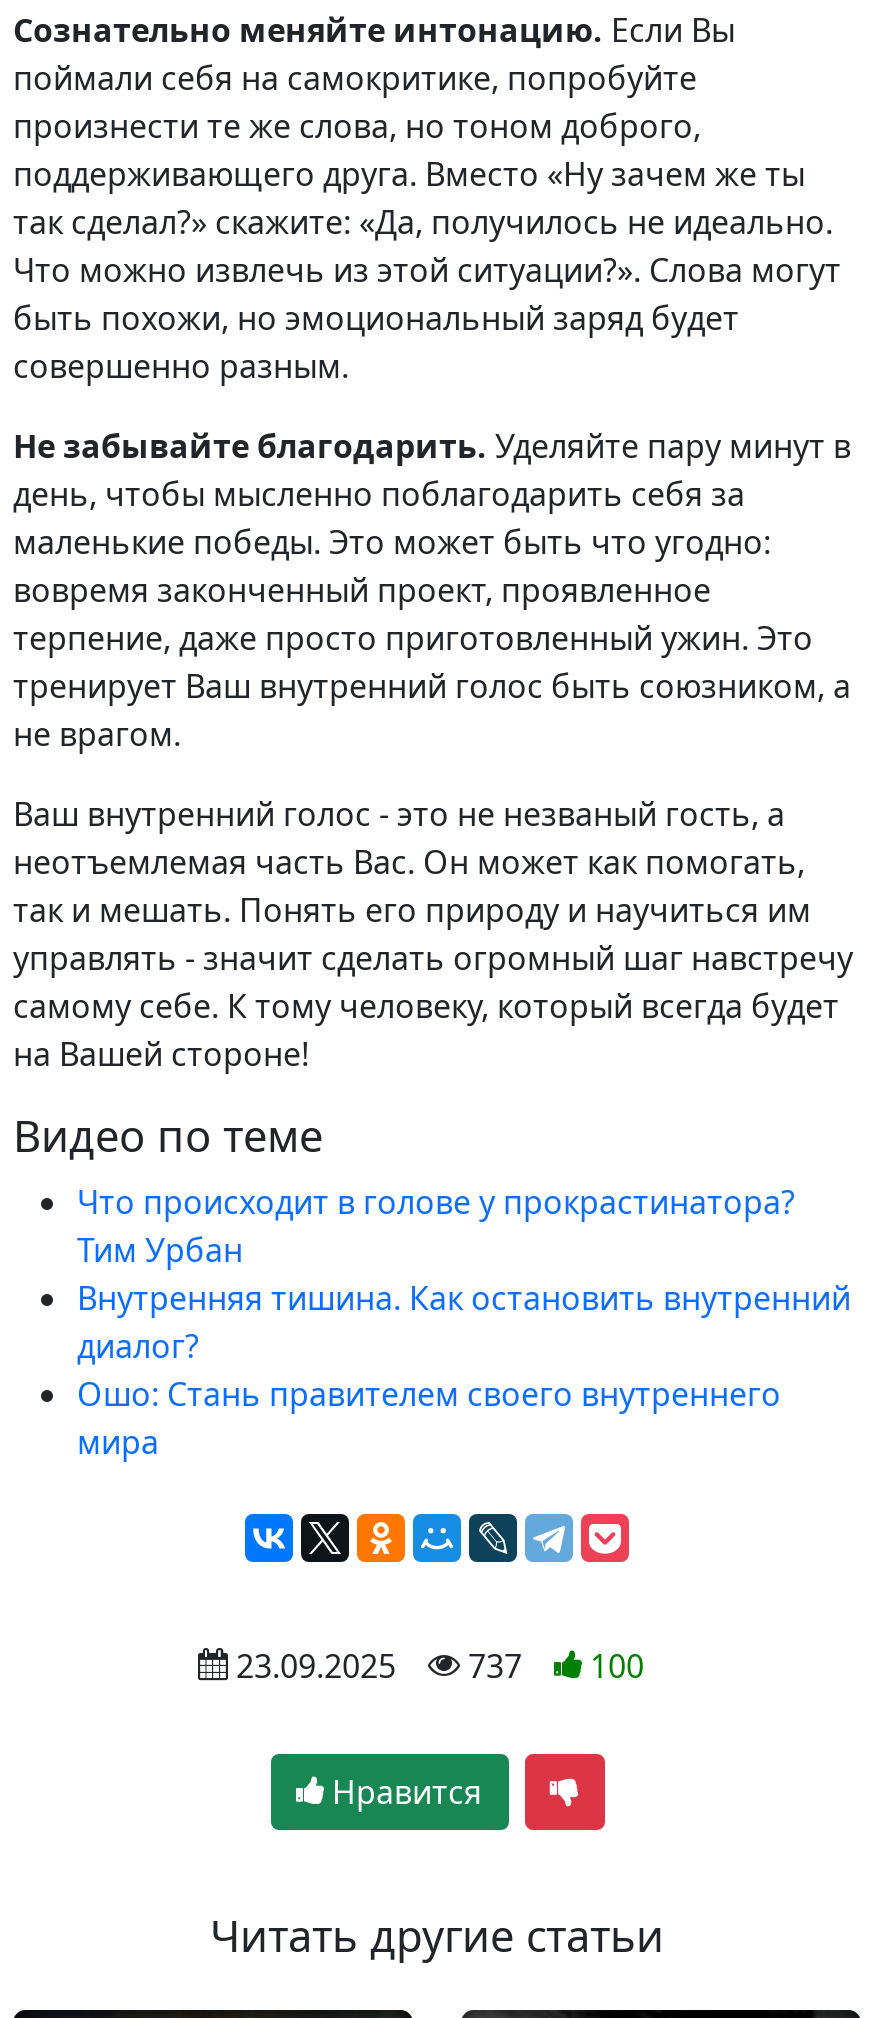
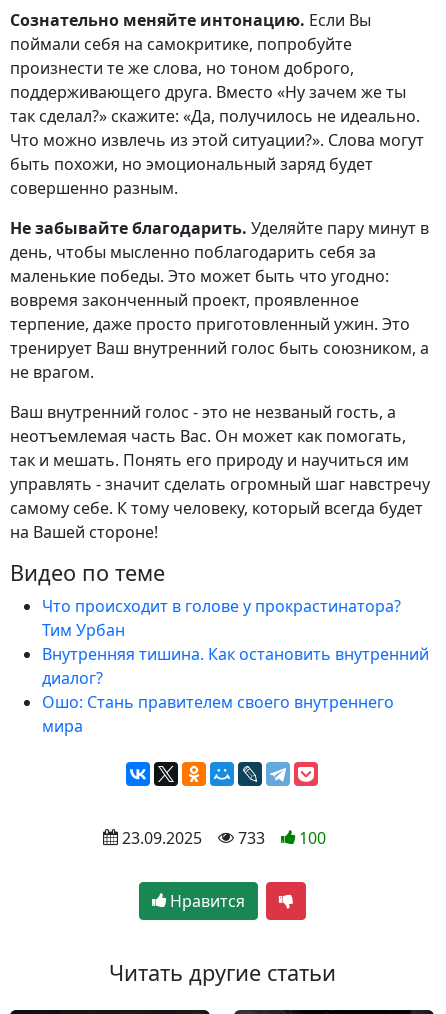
- 23.09.2025 737 100
+ 23.09.2025 733 100
